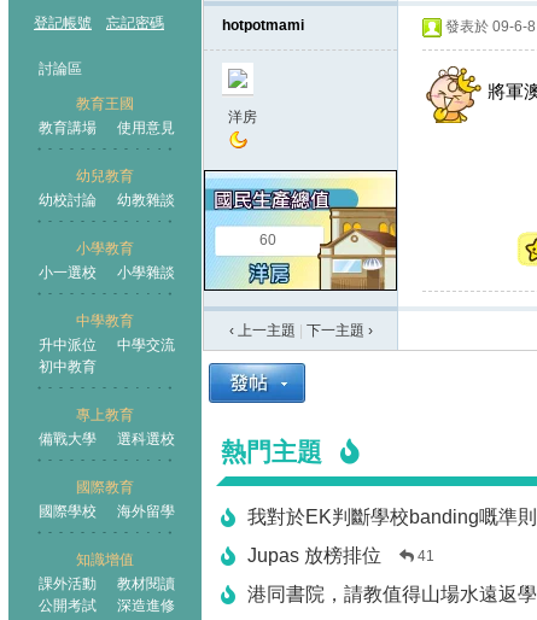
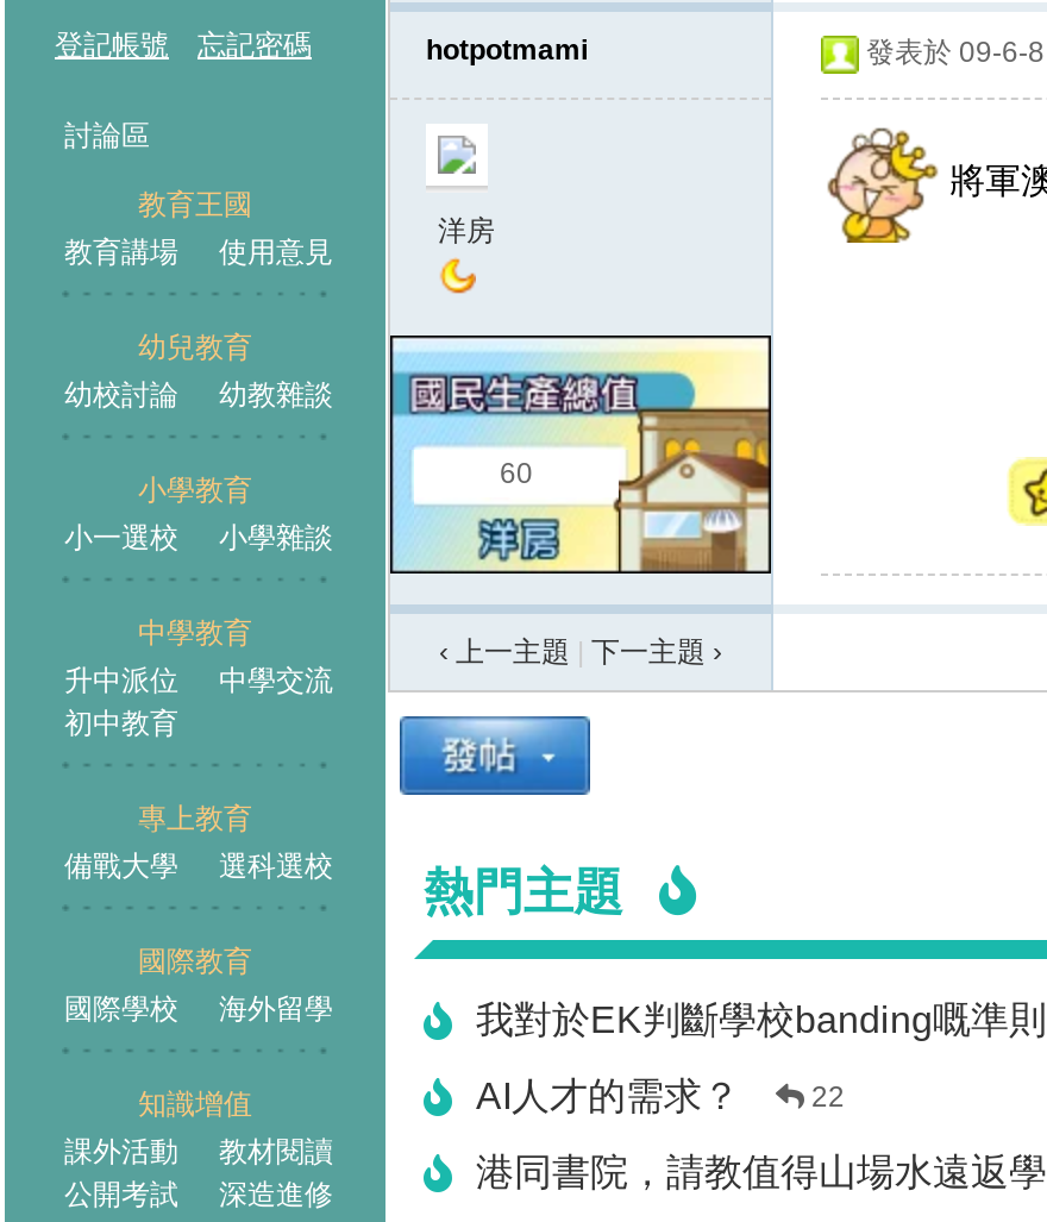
- Jupas 放榜排位
- 41
+ AI人才的需求？
+ 22
